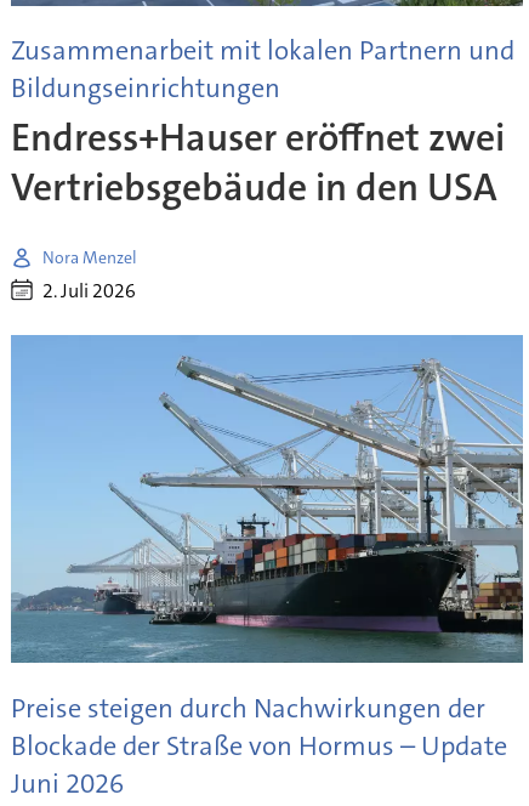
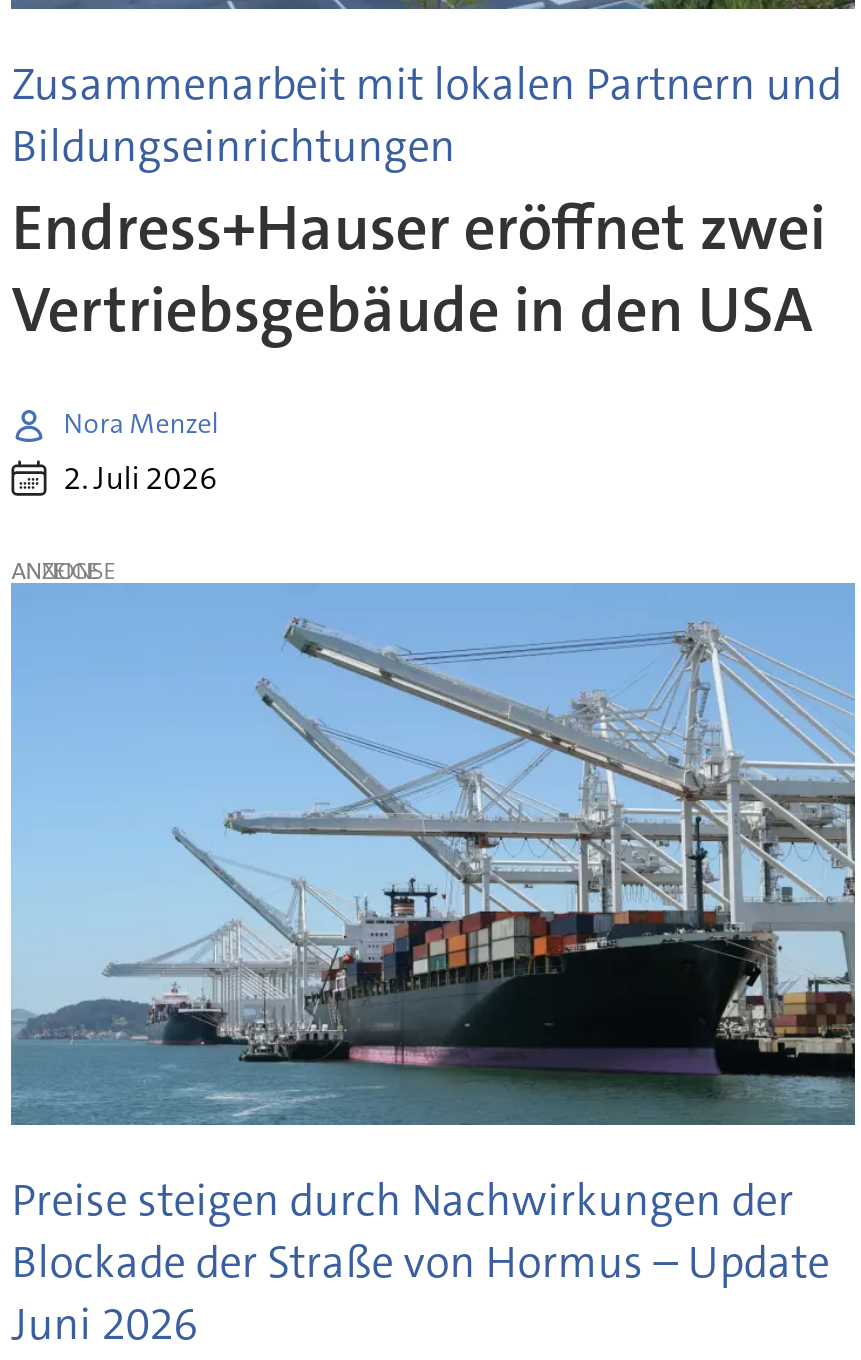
+ ANZEIGE
